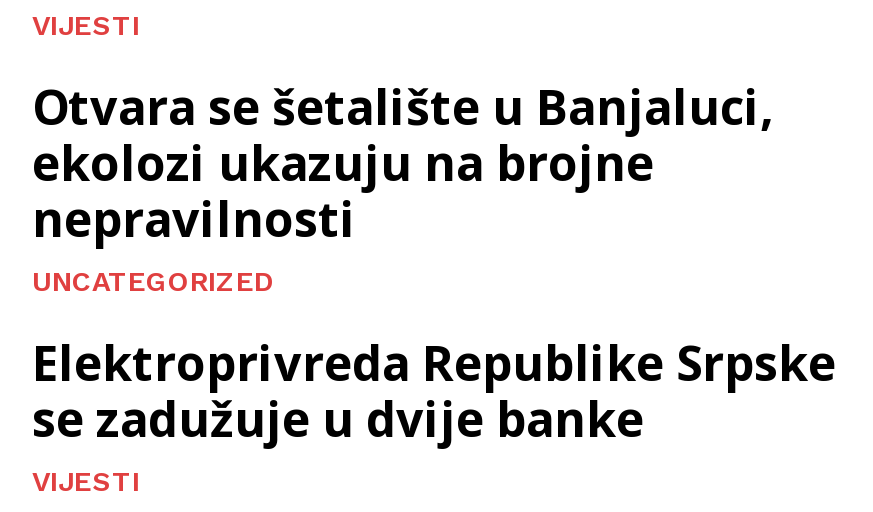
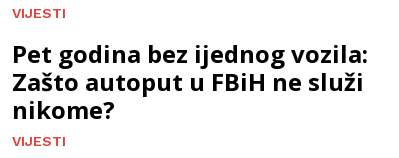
- Otvara se šetalište u Banjaluci,
- ekolozi ukazuju na brojne
- nepravilnosti
- UNCATEGORIZED
- Elektroprivreda Republike Srpske
- se zadužuje u dvije banke
+ Pet godina bez ijednog vozila:
+ Zašto autoput u FBiH ne služi
+ nikome?
